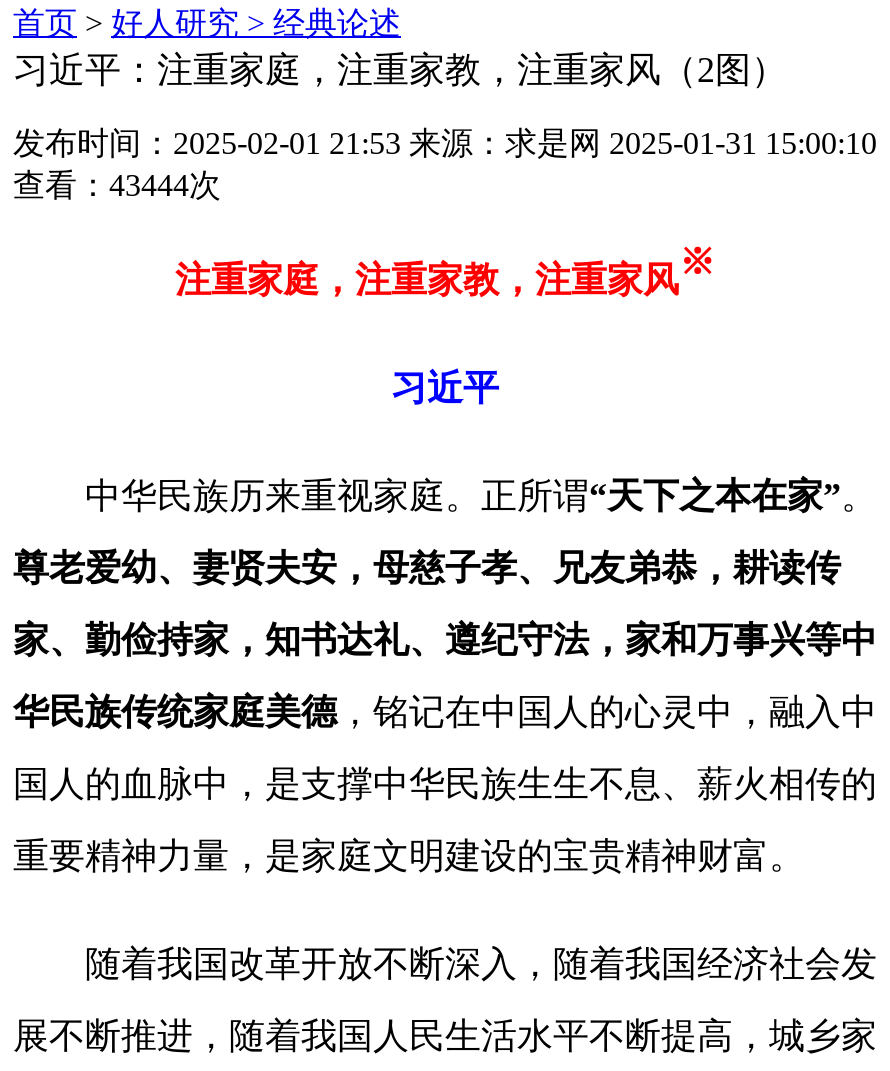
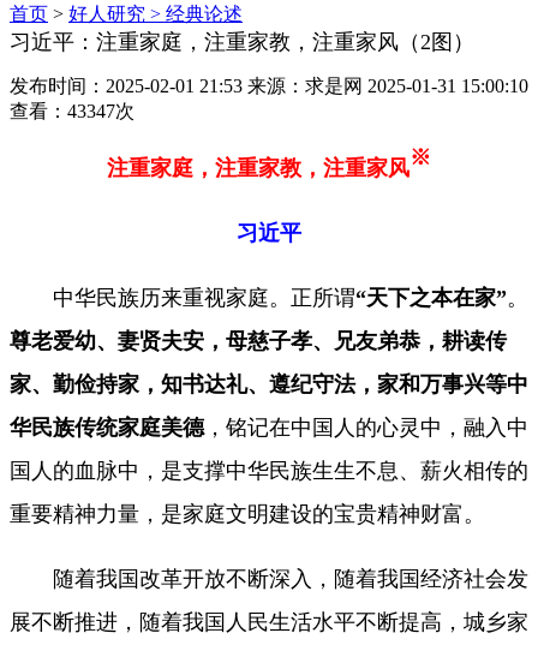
- 查看：43444次
+ 查看：43347次
